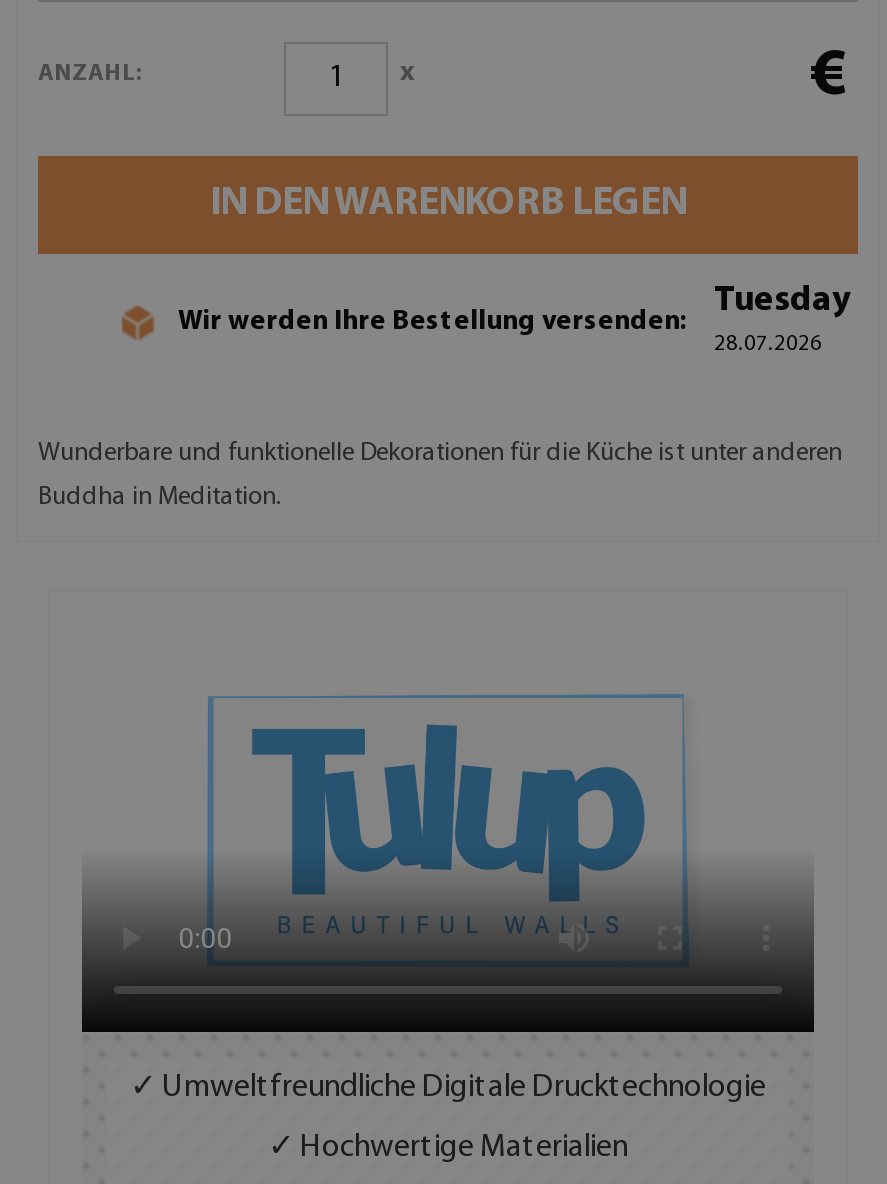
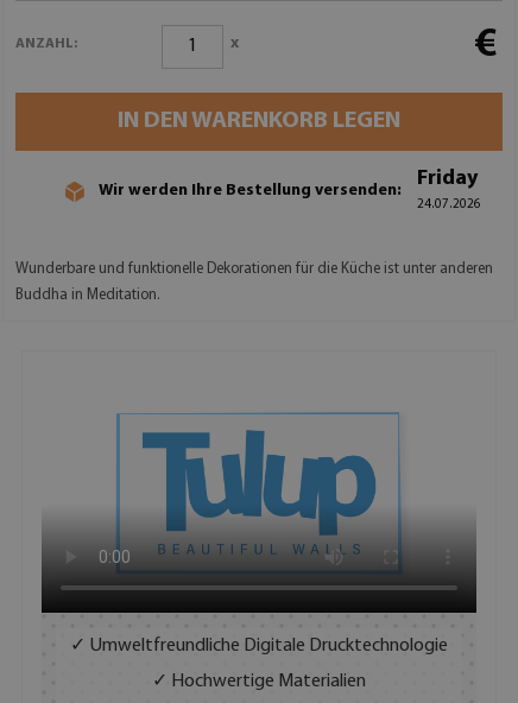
- Tuesday
- 28.07.2026
+ Friday
+ 24.07.2026
